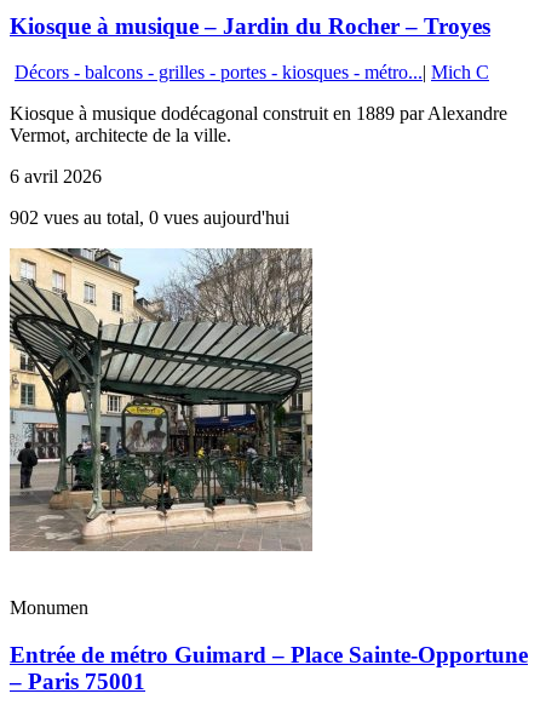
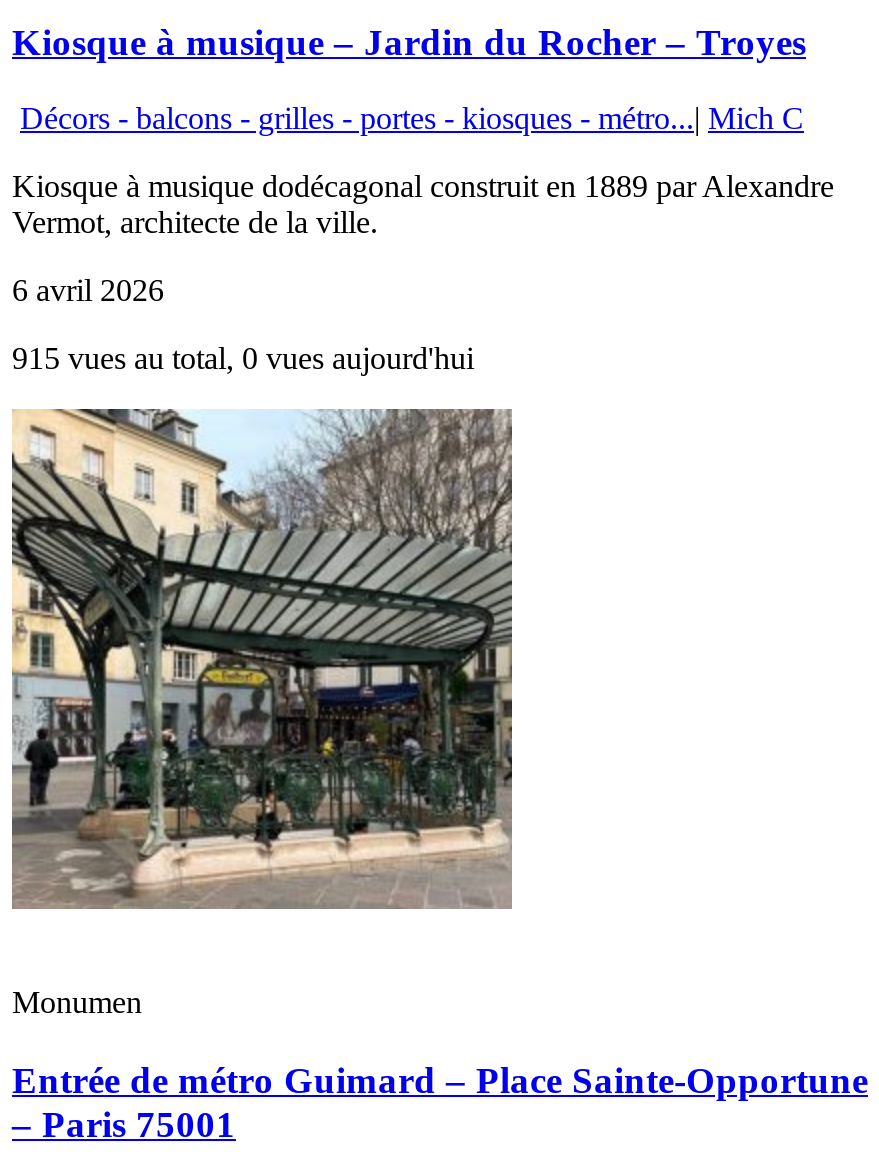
- 902 vues au total, 0 vues aujourd'hui
+ 915 vues au total, 0 vues aujourd'hui
